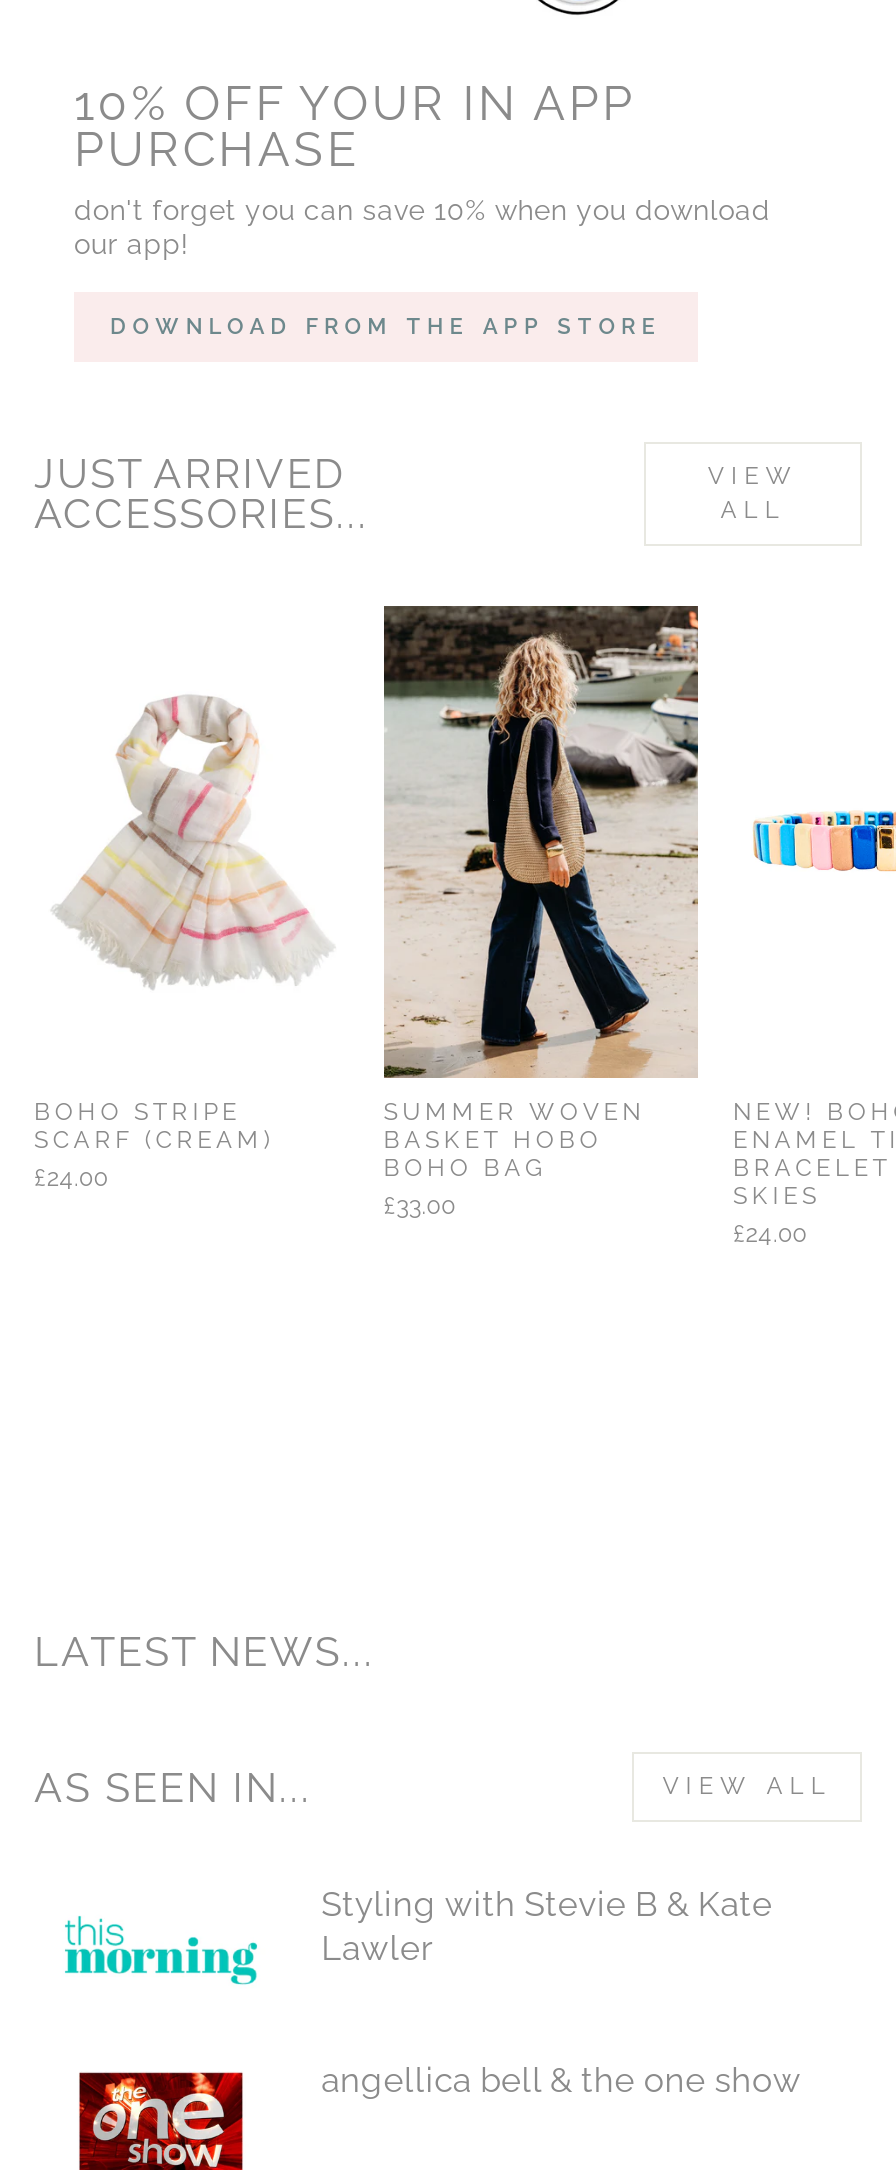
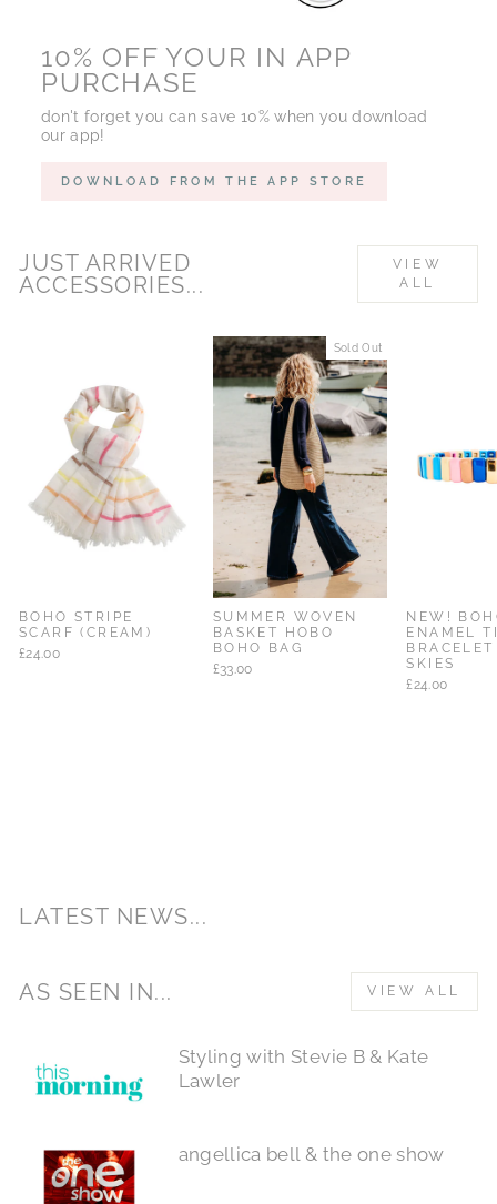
+ Sold Out
